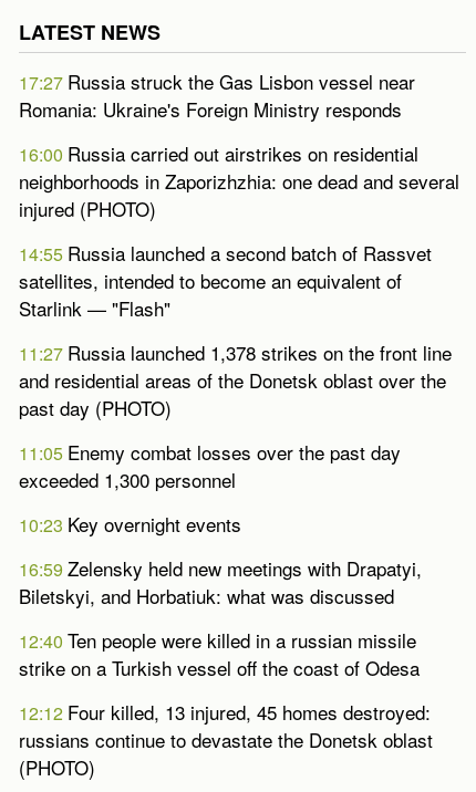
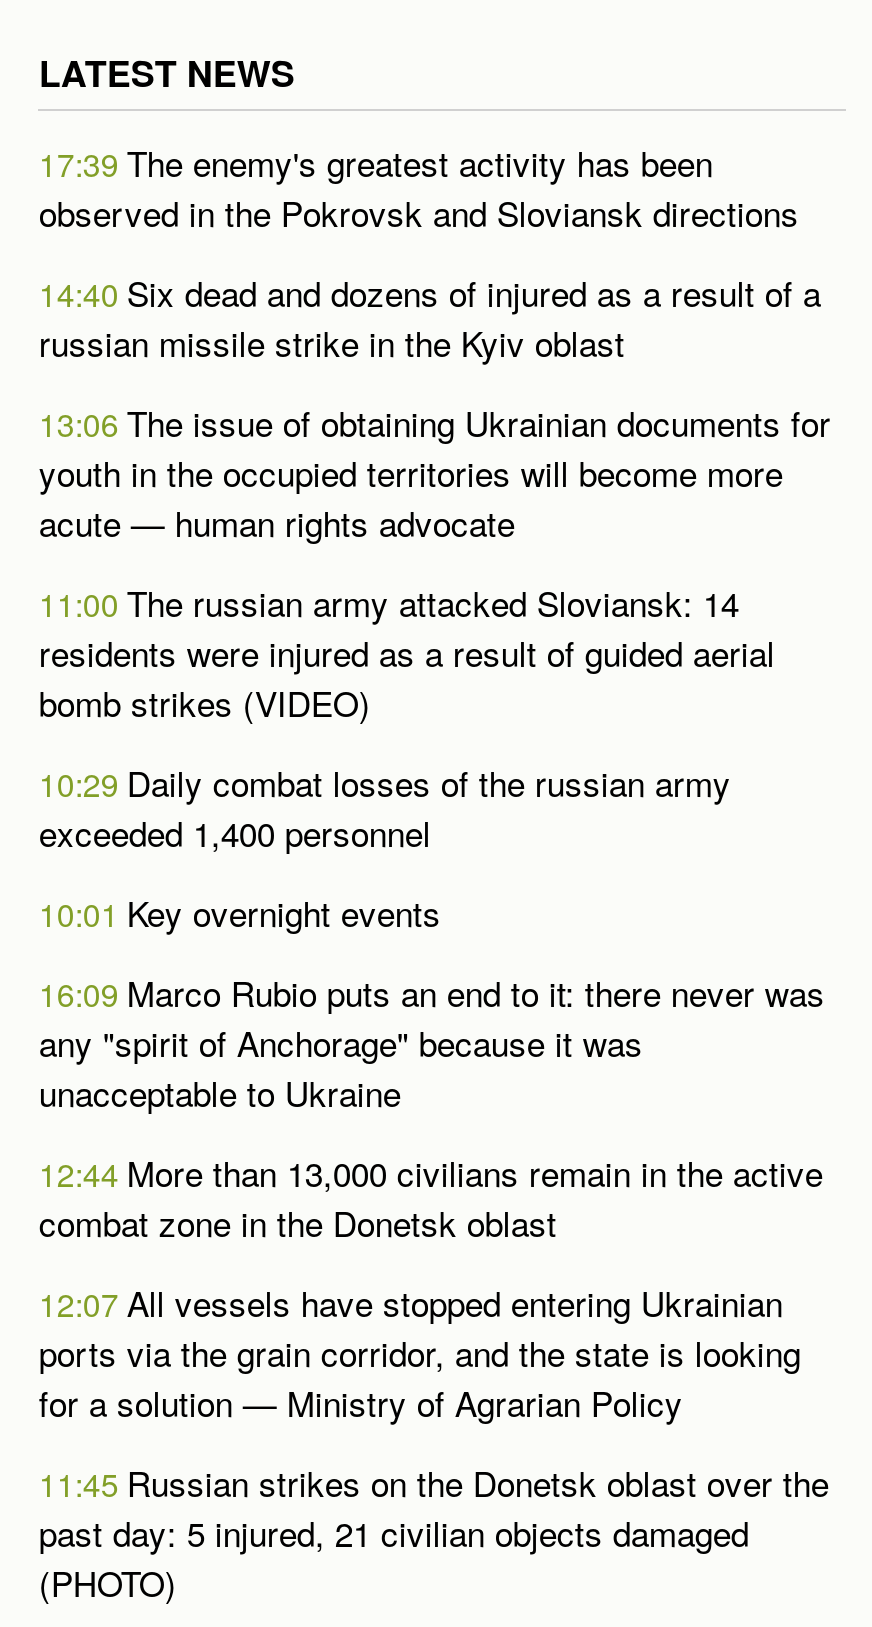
- 17:27 Russia struck the Gas Lisbon vessel near
- Romania: Ukraine's Foreign Ministry responds
- 16:00 Russia carried out airstrikes on residential
- neighborhoods in Zaporizhzhia: one dead and several
- injured (PHOTO)
- 14:55 Russia launched a second batch of Rassvet
- satellites, intended to become an equivalent of
- Starlink — "Flash"
- 11:27 Russia launched 1,378 strikes on the front line
- and residential areas of the Donetsk oblast over the
- past day (PHOTO)
- 11:05 Enemy combat losses over the past day
- exceeded 1,300 personnel
- 10:23 Key overnight events
- 16:59 Zelensky held new meetings with Drapatyi,
- Biletskyi, and Horbatiuk: what was discussed
- 12:40 Ten people were killed in a russian missile
- strike on a Turkish vessel off the coast of Odesa
- 12:12 Four killed, 13 injured, 45 homes destroyed:
- russians continue to devastate the Donetsk oblast
+ 17:39 The enemy's greatest activity has been
+ observed in the Pokrovsk and Sloviansk directions
+ 14:40 Six dead and dozens of injured as a result of a
+ russian missile strike in the Kyiv oblast
+ 13:06 The issue of obtaining Ukrainian documents for
+ youth in the occupied territories will become more
+ acute — human rights advocate
+ 11:00 The russian army attacked Sloviansk: 14
+ residents were injured as a result of guided aerial
+ bomb strikes (VIDEO)
+ 10:29 Daily combat losses of the russian army
+ exceeded 1,400 personnel
+ 10:01 Key overnight events
+ 16:09 Marco Rubio puts an end to it: there never was
+ any "spirit of Anchorage" because it was
+ unacceptable to Ukraine
+ 12:44 More than 13,000 civilians remain in the active
+ combat zone in the Donetsk oblast
+ 12:07 All vessels have stopped entering Ukrainian
+ ports via the grain corridor, and the state is looking
+ for a solution — Ministry of Agrarian Policy
+ 11:45 Russian strikes on the Donetsk oblast over the
+ past day: 5 injured, 21 civilian objects damaged
